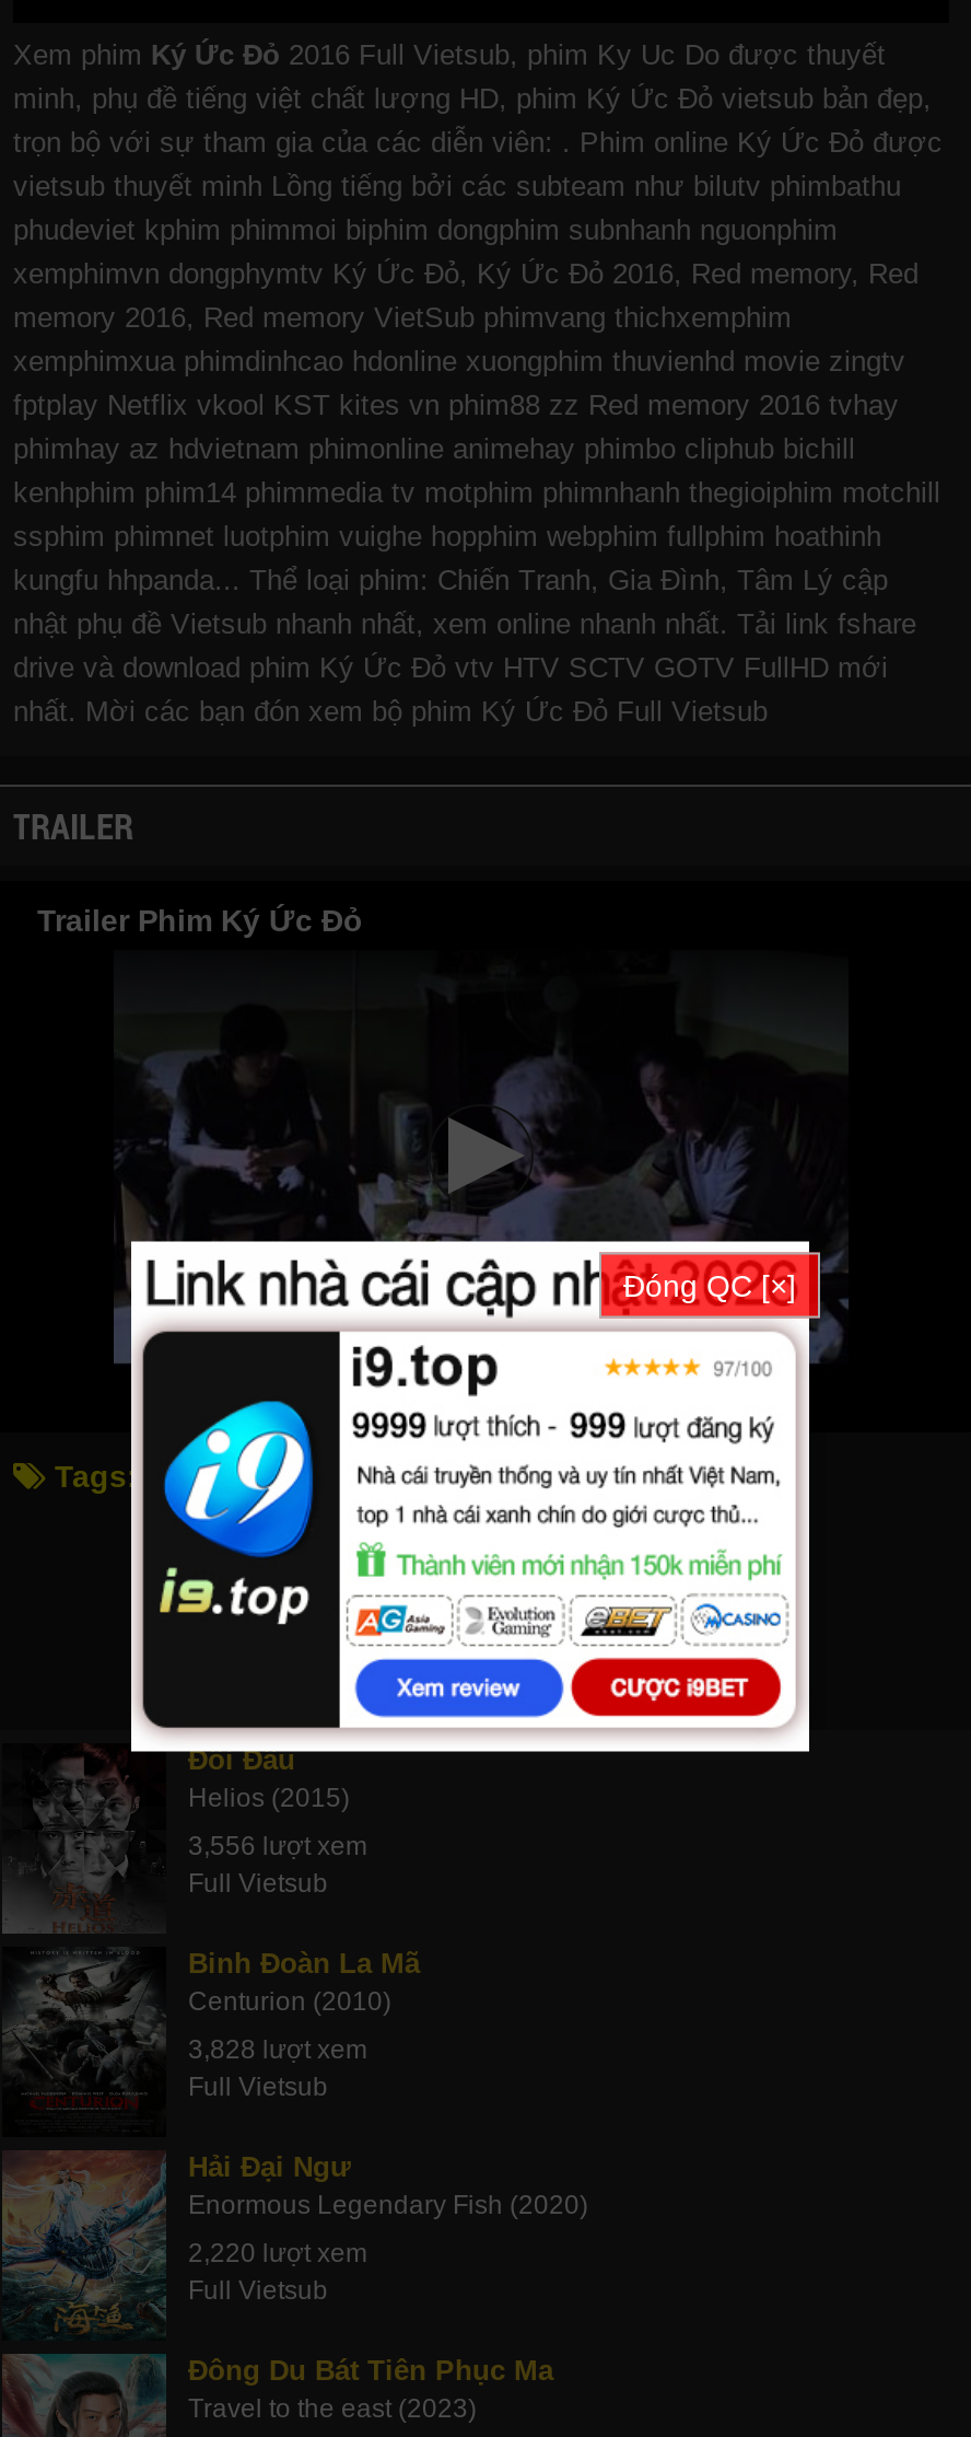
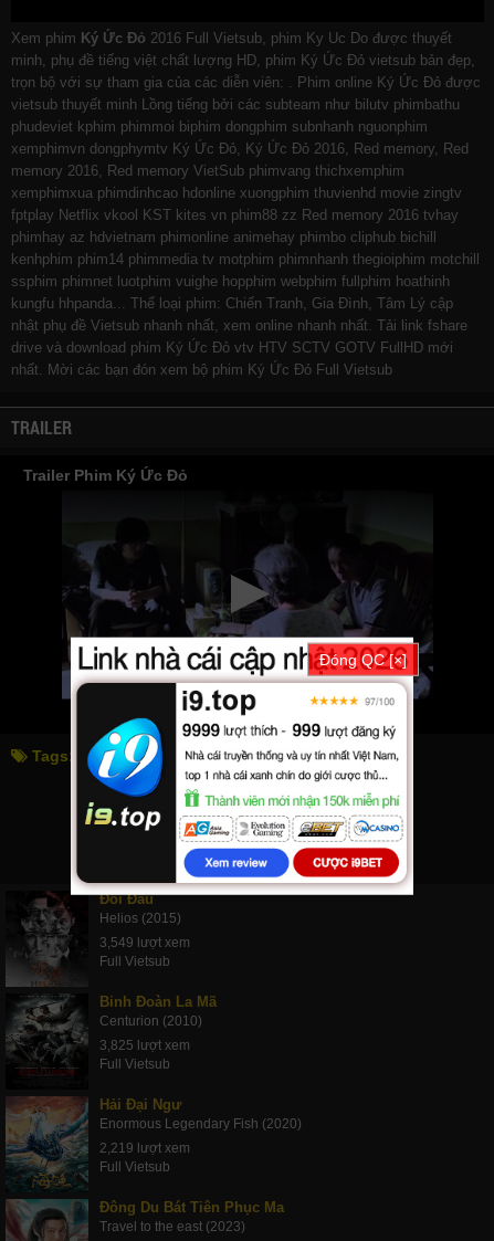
- 3,556 lượt xem
+ 3,549 lượt xem

- 3,828 lượt xem
+ 3,825 lượt xem

- 2,220 lượt xem
+ 2,219 lượt xem
